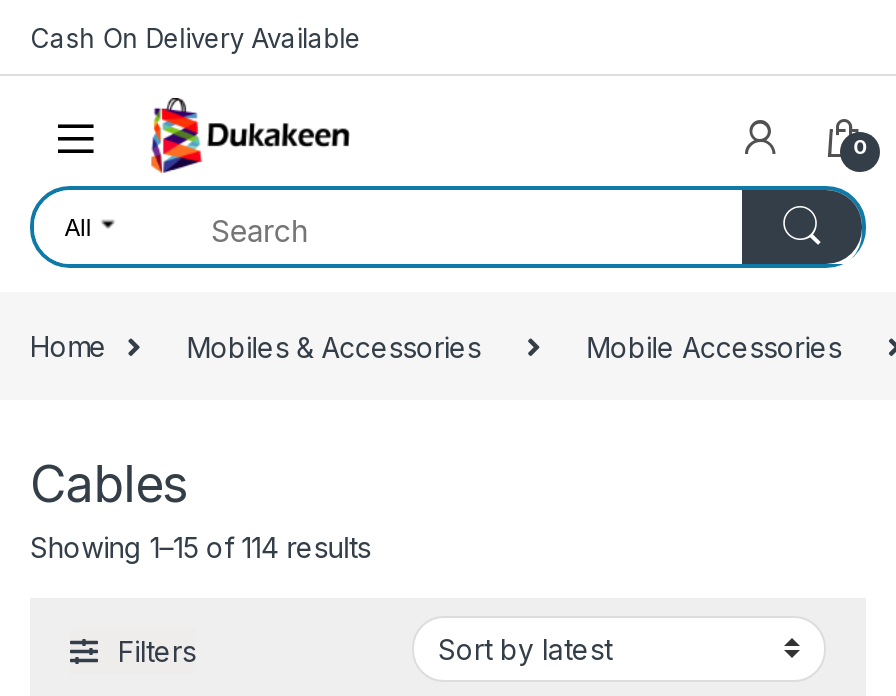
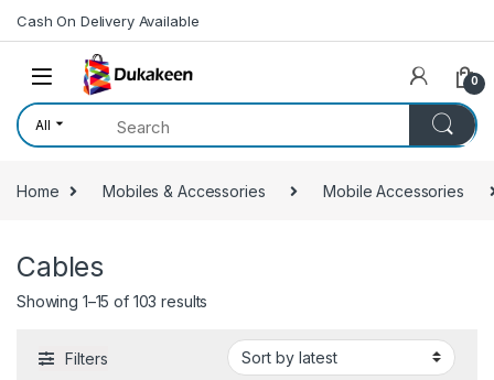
- Showing 1–15 of 114 results
+ Showing 1–15 of 103 results
